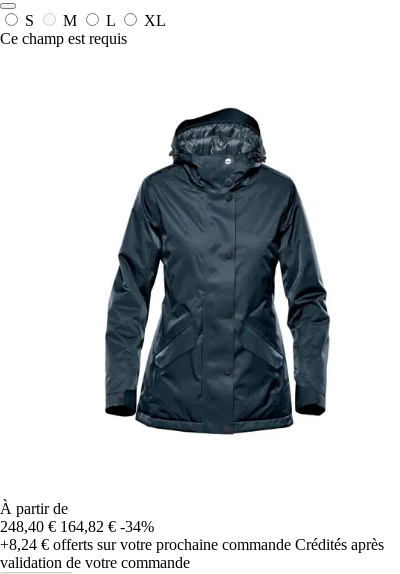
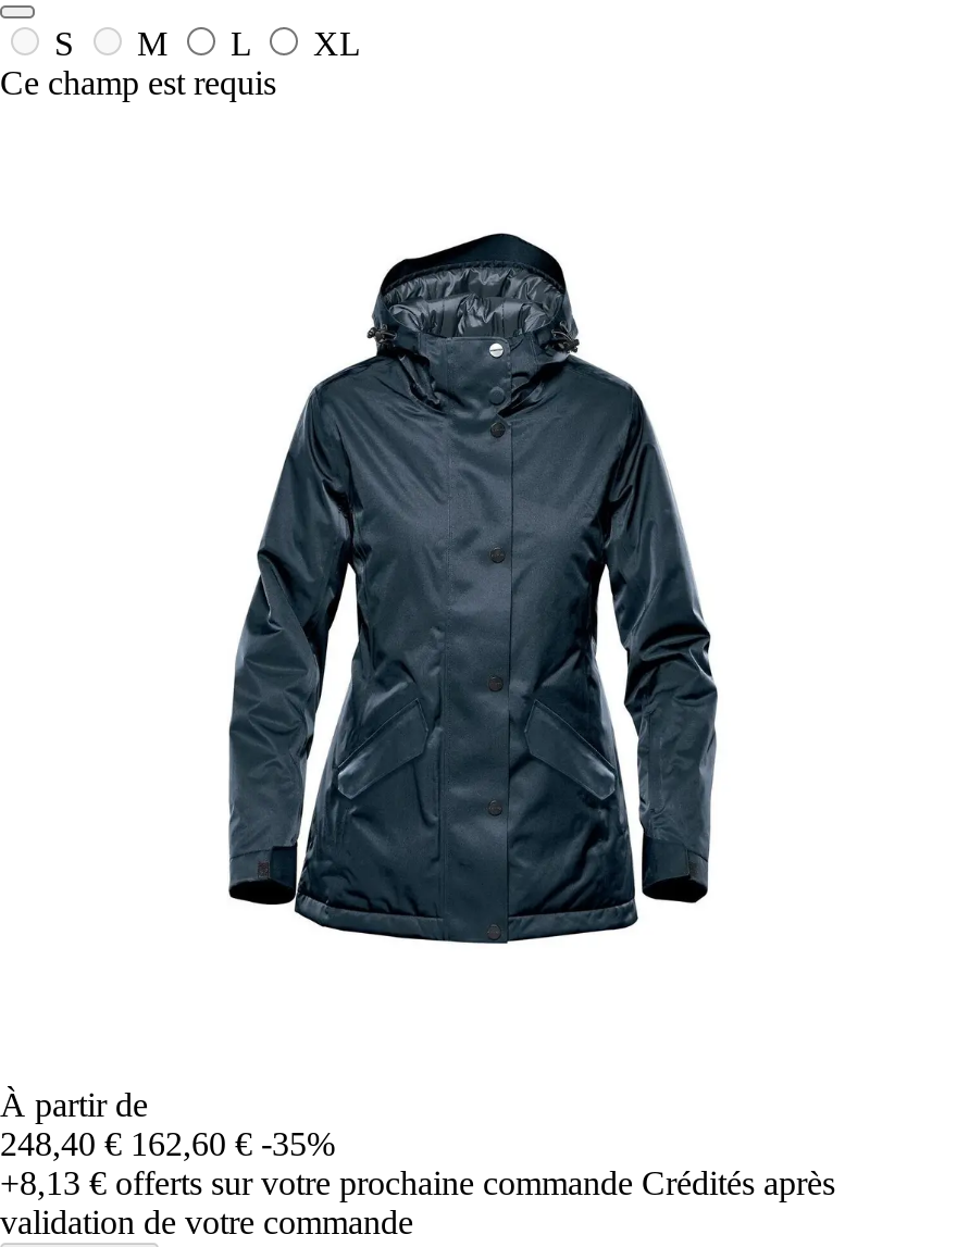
- 248,40 € 164,82 € -34%
+ 248,40 € 162,60 € -35%

- +8,24 €offerts sur votre prochaine commande Crédités après
+ +8,13 €offerts sur votre prochaine commande Crédités après
